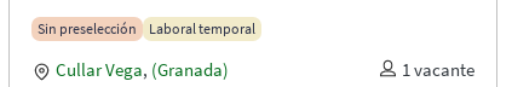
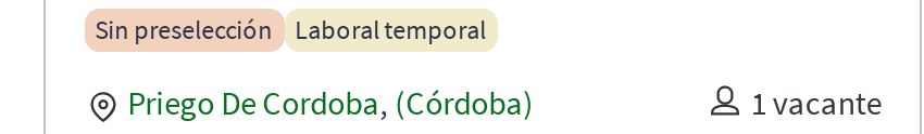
- Cullar Vega, (Granada)
+ Priego De Cordoba, (Córdoba)
